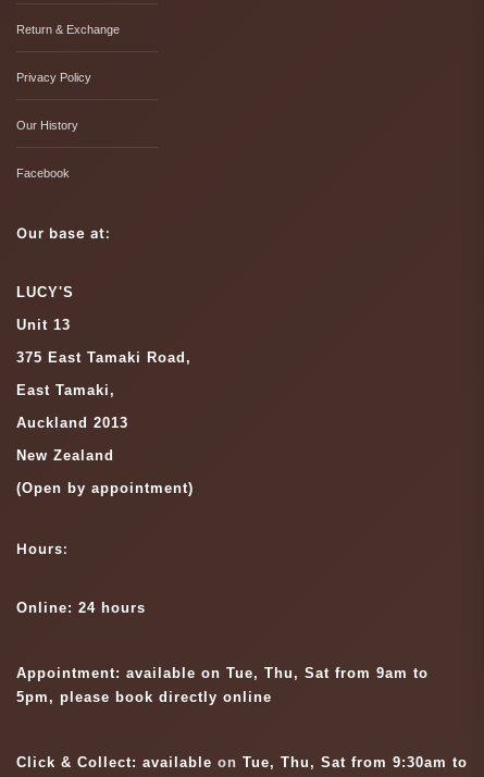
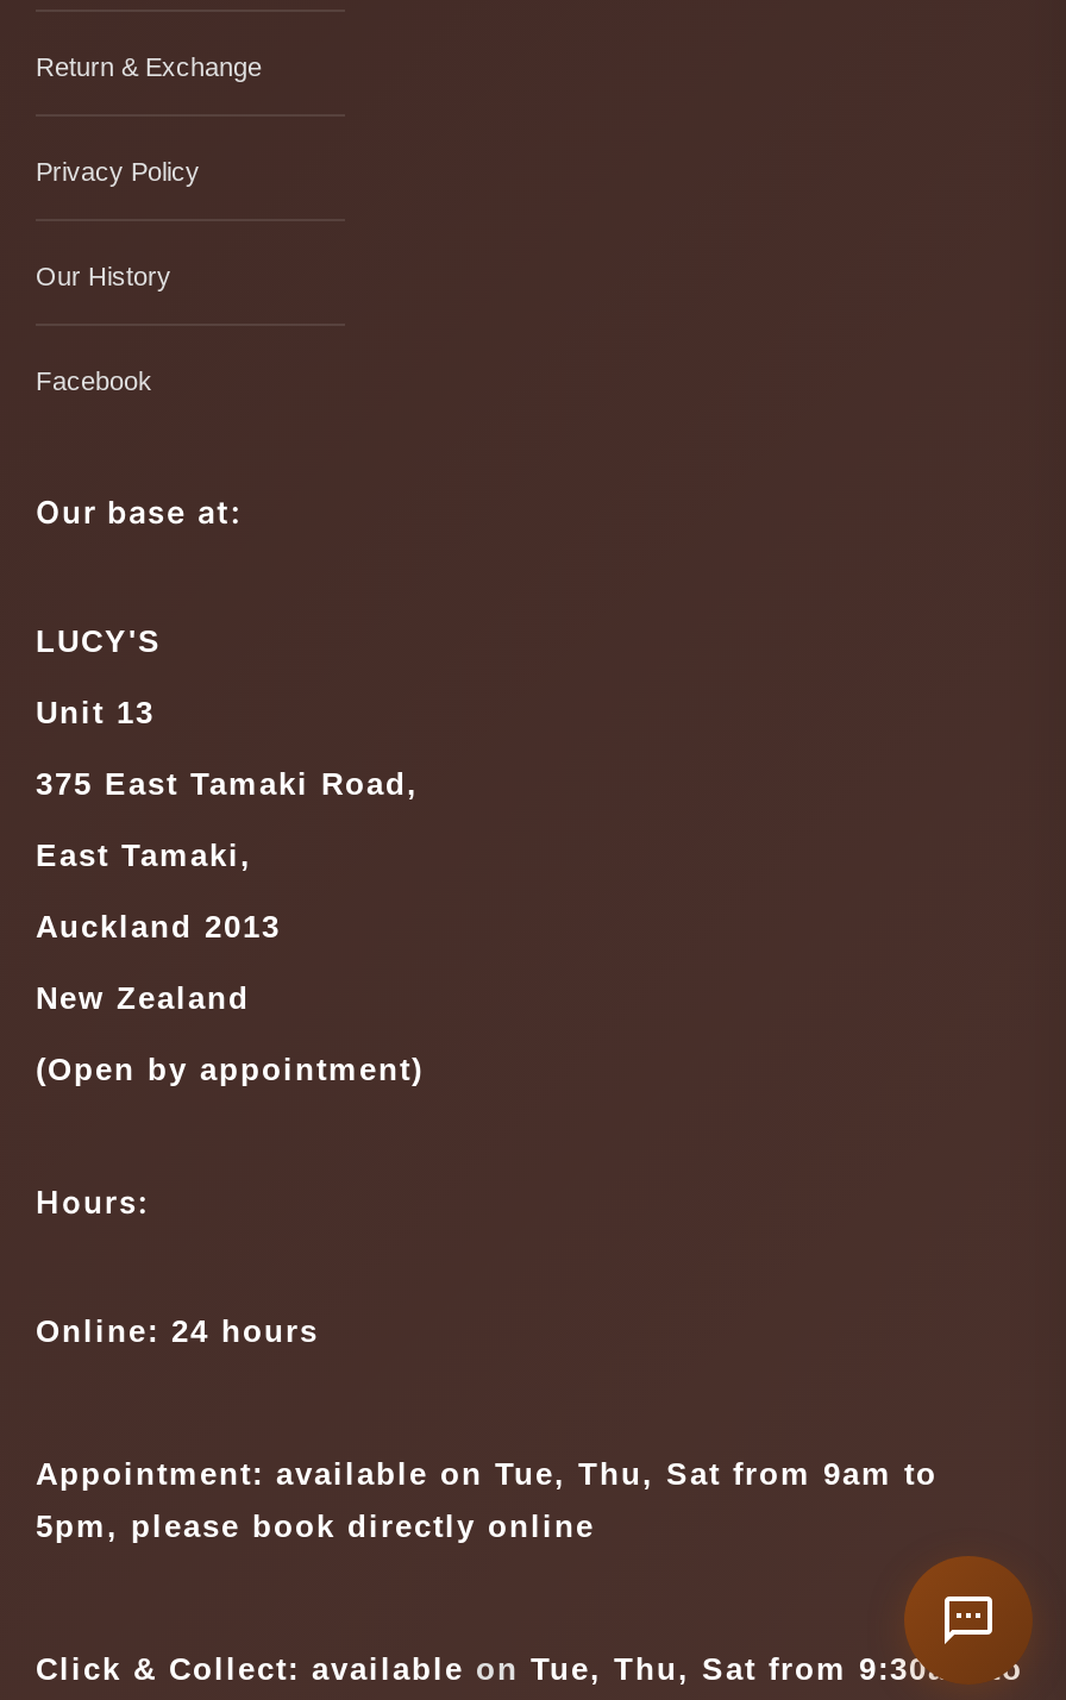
+ [image]
